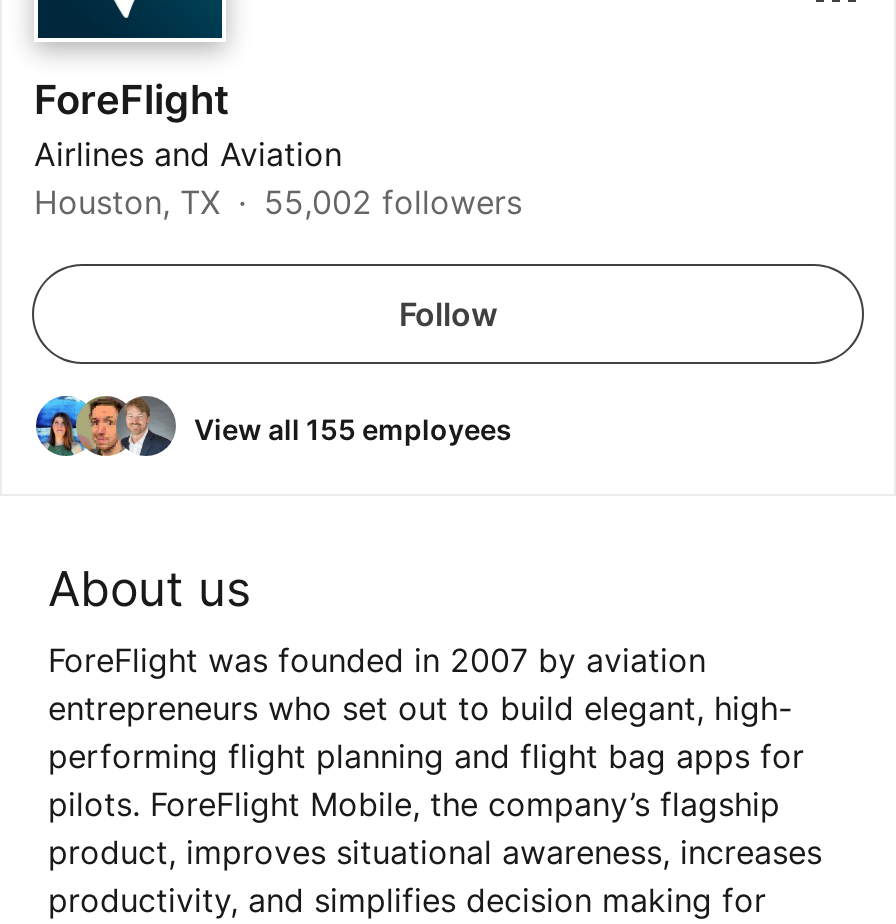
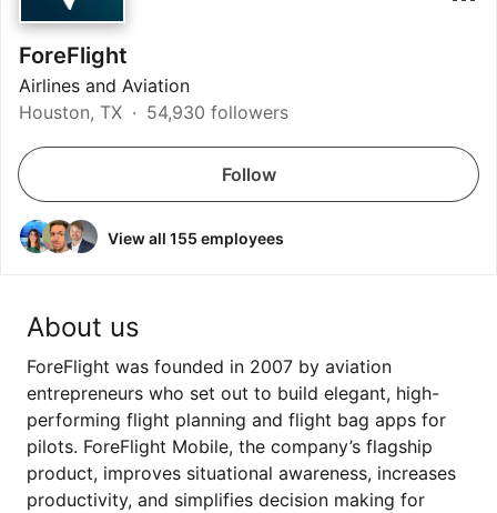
- Houston, TX 55,002 followers
+ Houston, TX 54,930 followers
